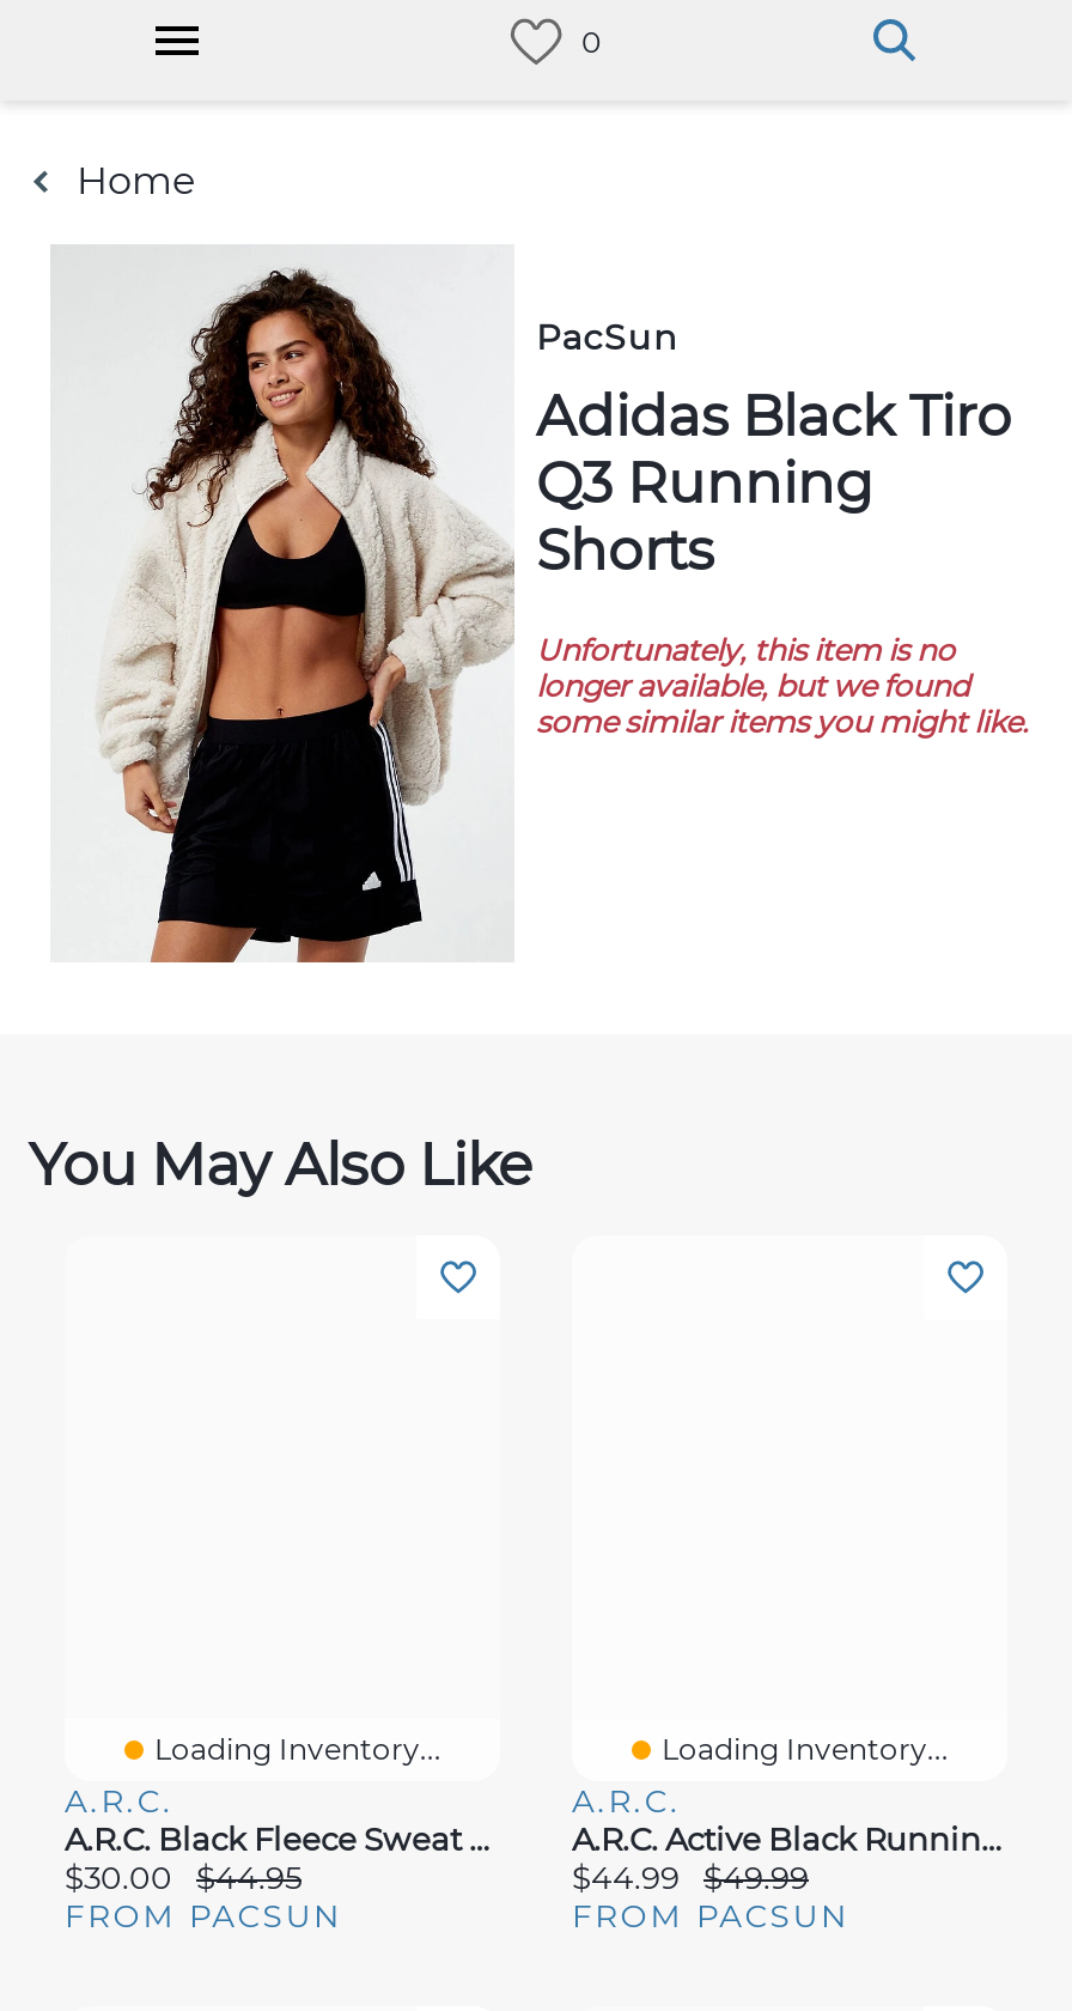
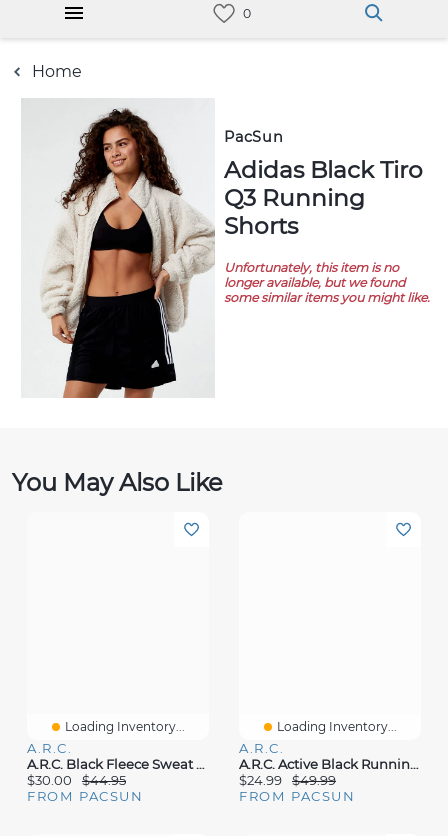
- $44.99 $49.99
+ $24.99 $49.99
